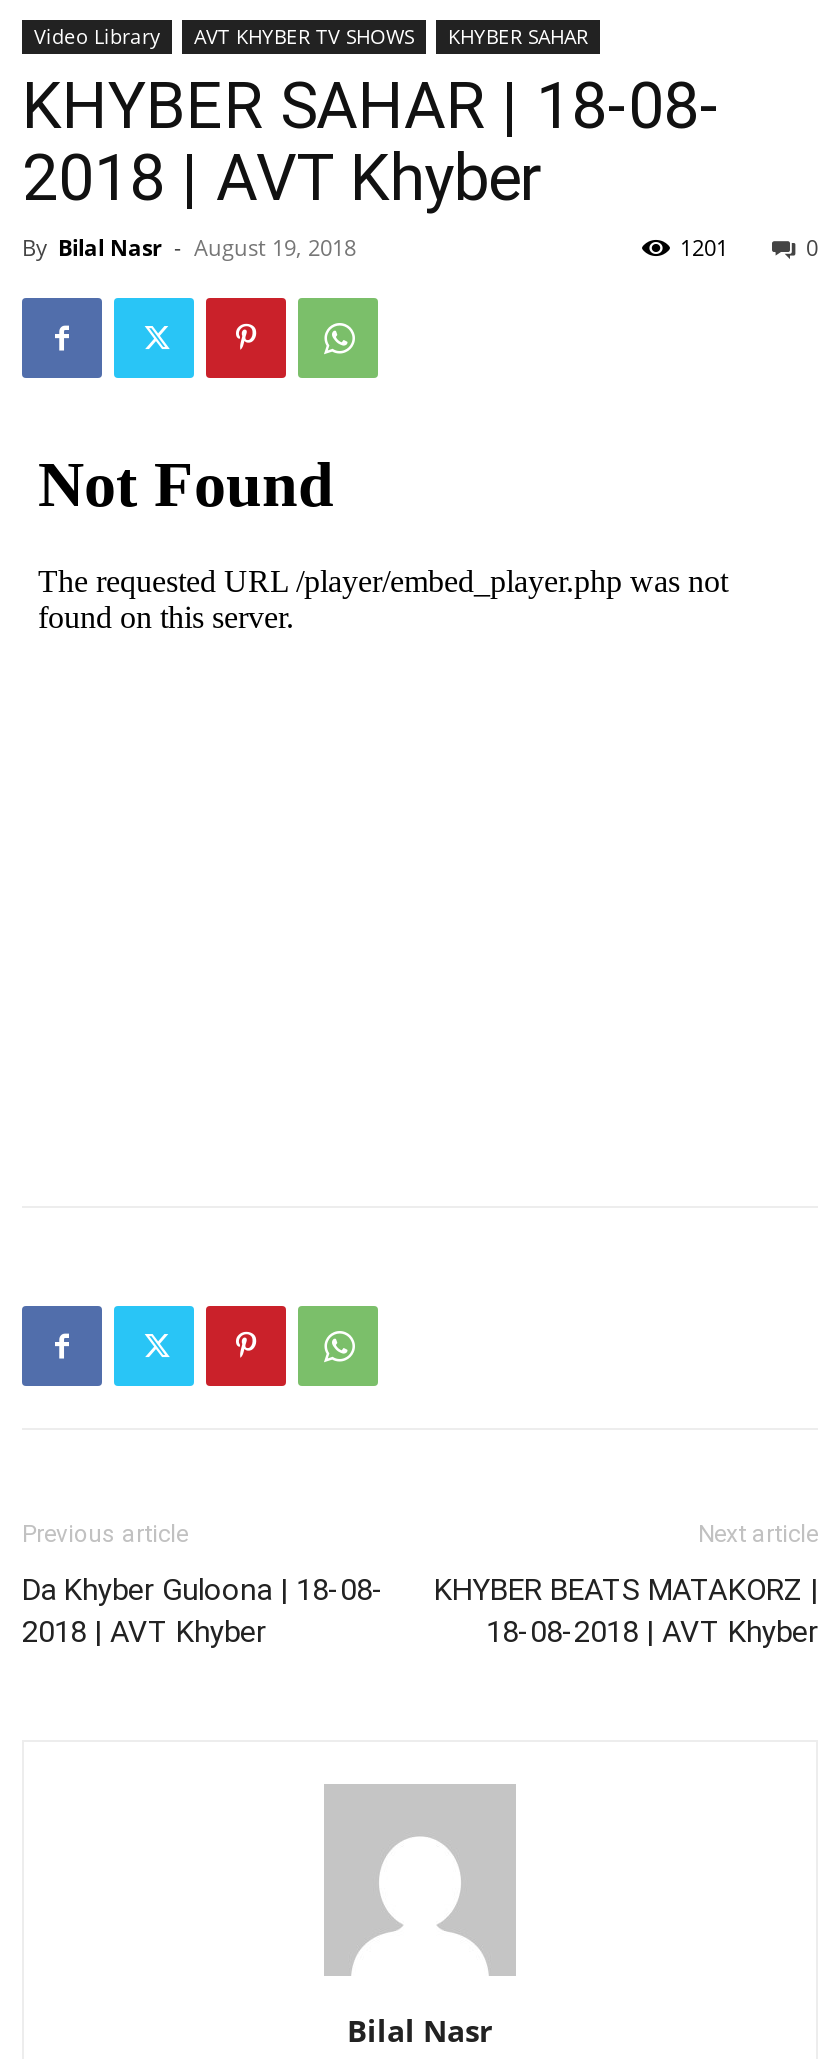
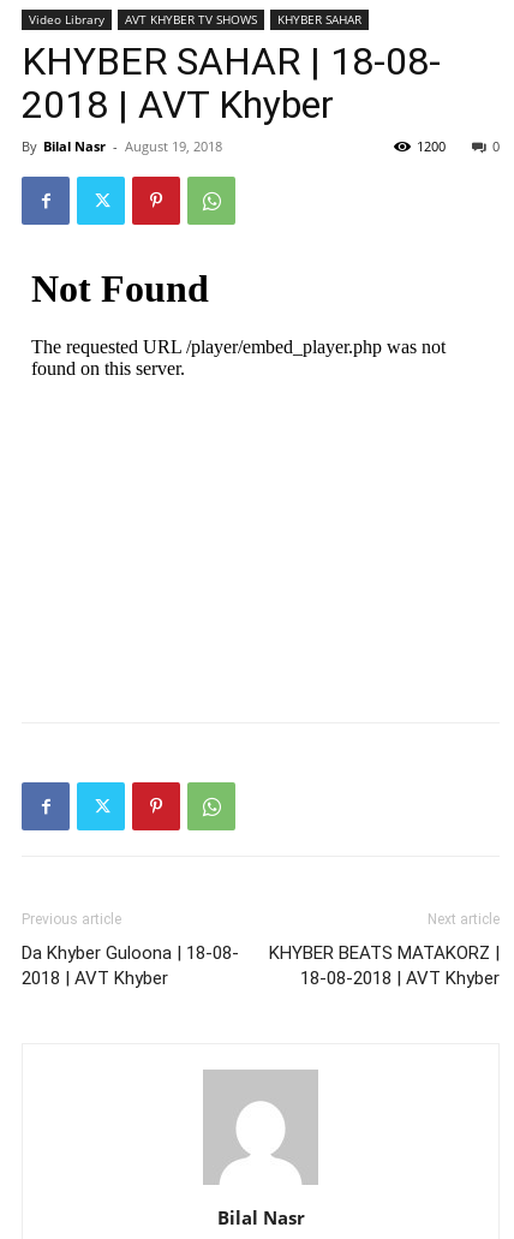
- 1201
+ 1200
